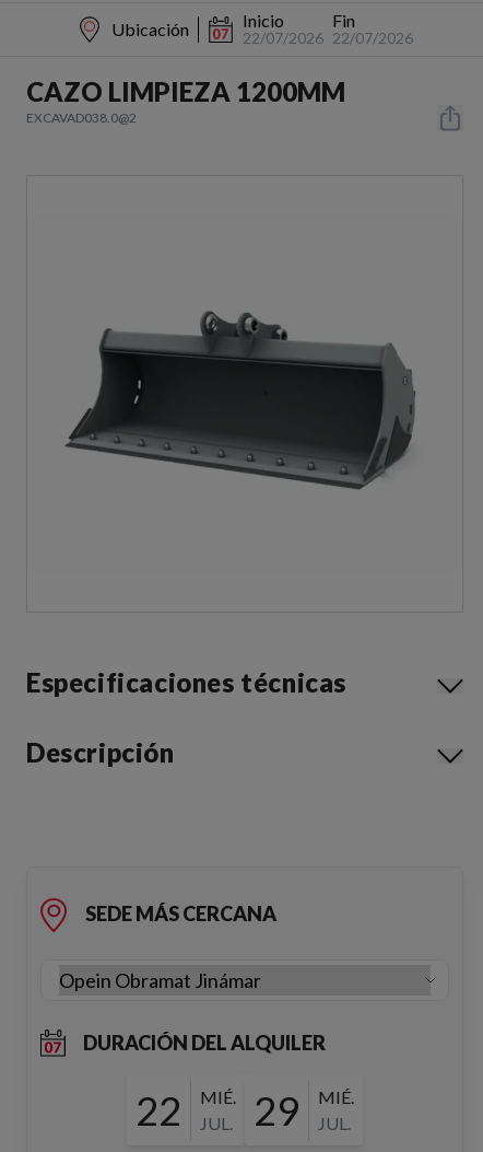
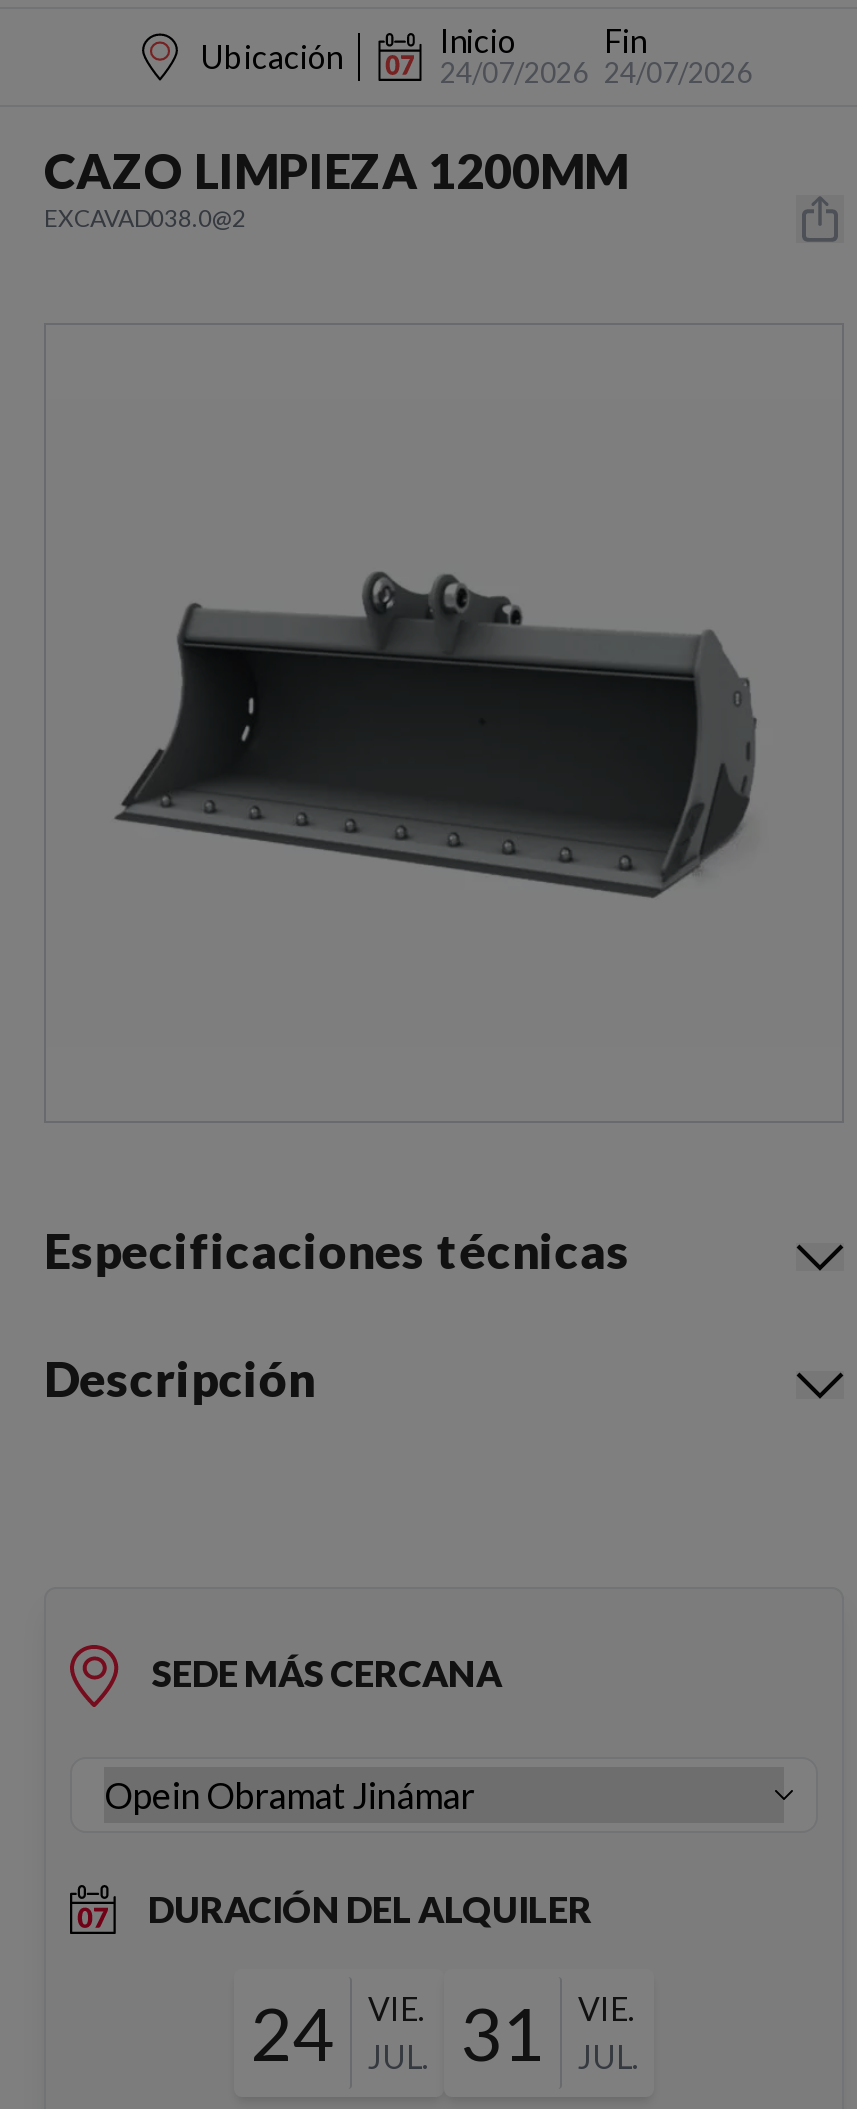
- 22/07/2026
+ 24/07/2026

- 22/07/2026
+ 24/07/2026

- 22
- MIÉ.
+ 24
+ VIE.

- 29
- MIÉ.
+ 31
+ VIE.
